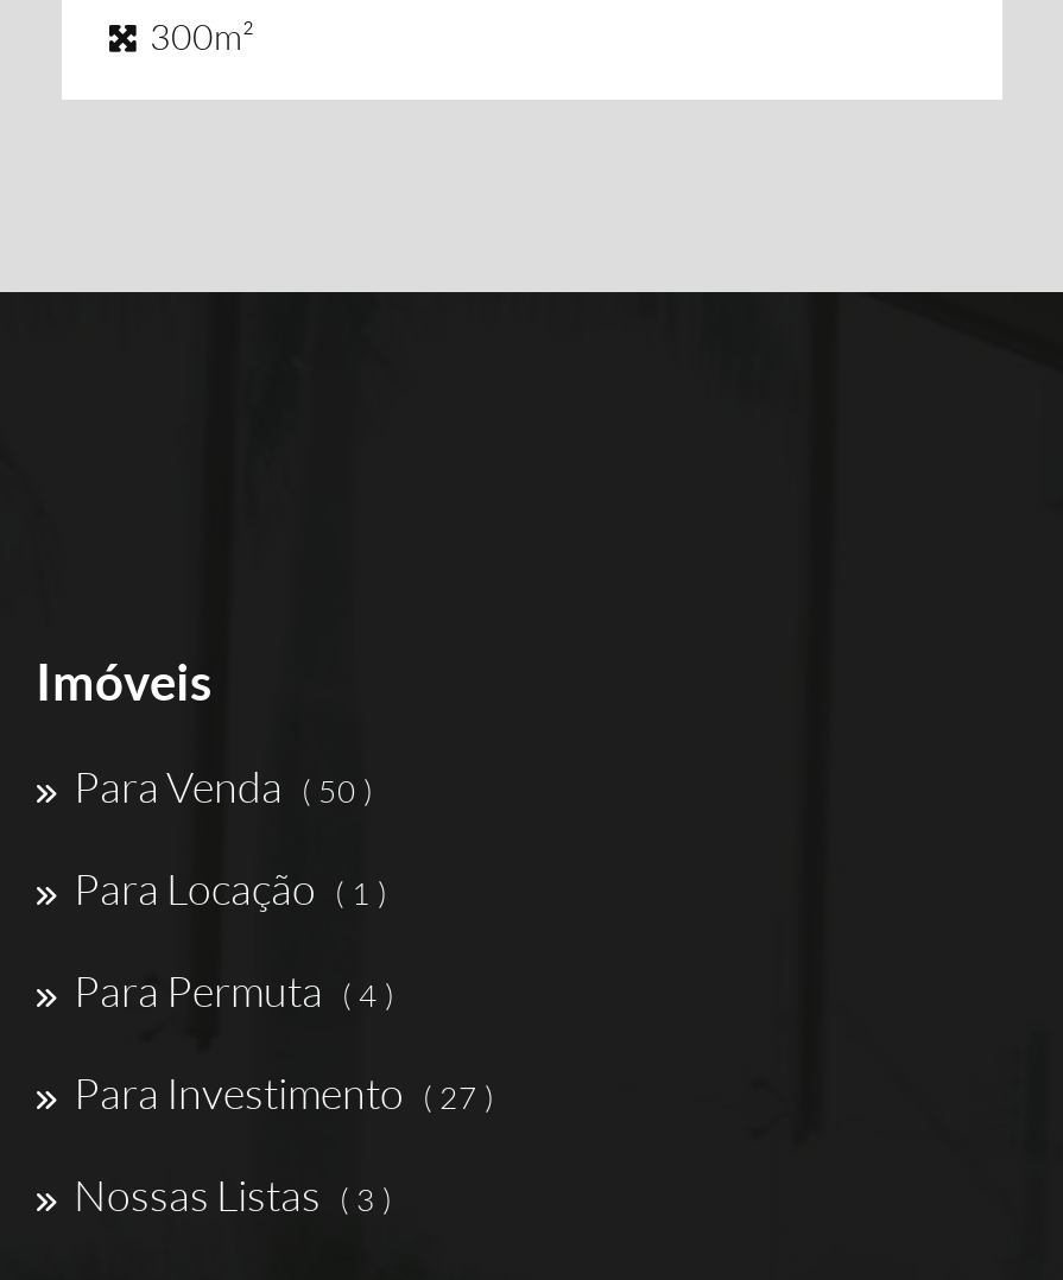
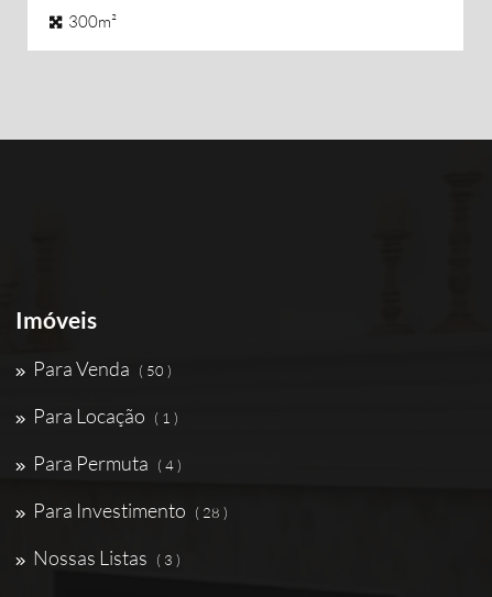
- Para Investimento ( 27 )
+ Para Investimento ( 28 )
